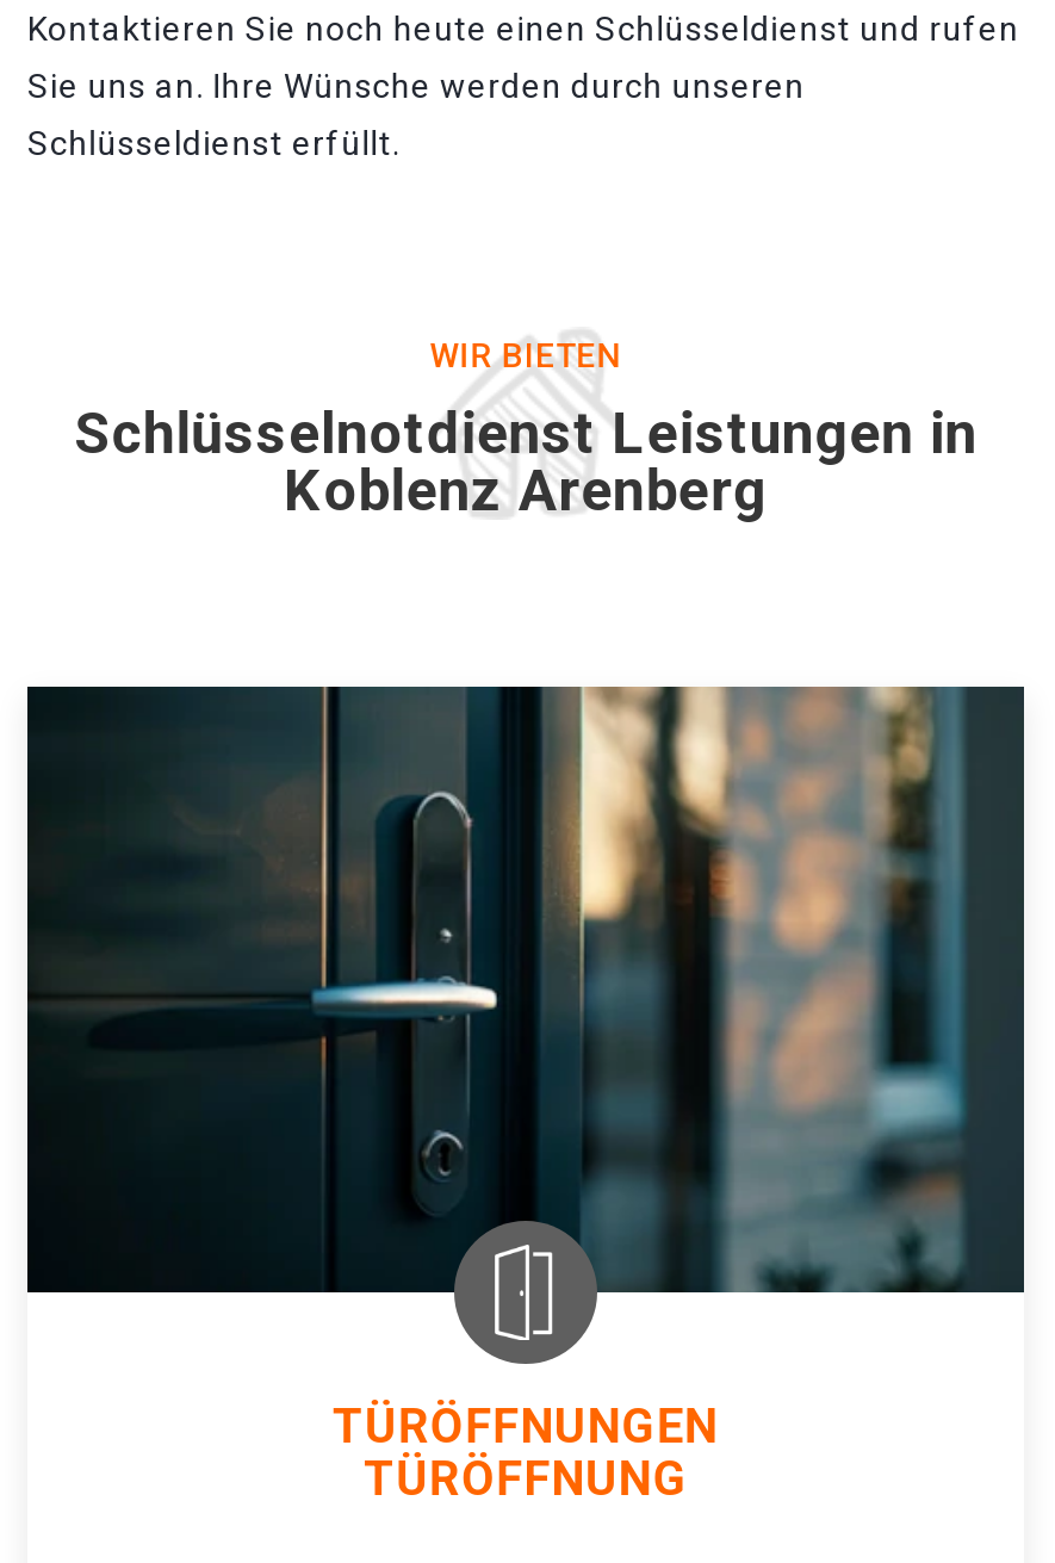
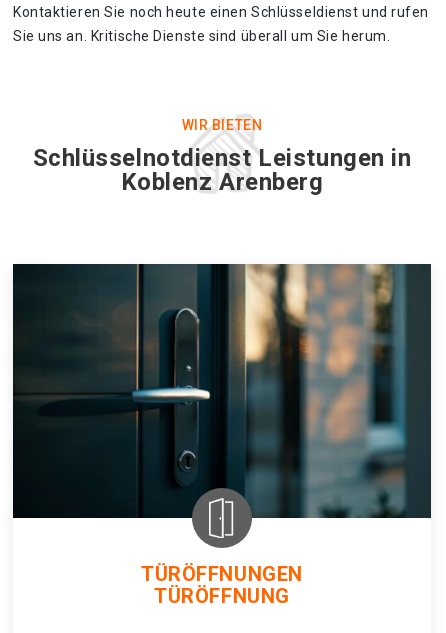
- Sie uns an. Ihre Wünsche werden durch unseren
- Schlüsseldienst erfüllt.
+ Sie uns an. Kritische Dienste sind überall um Sie herum.
